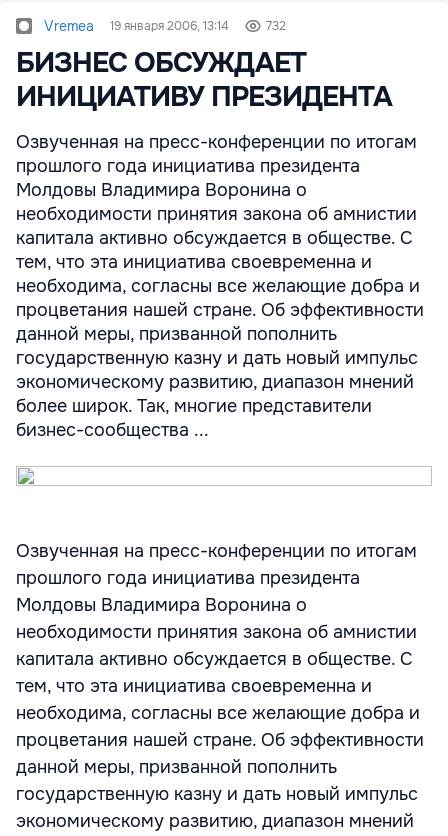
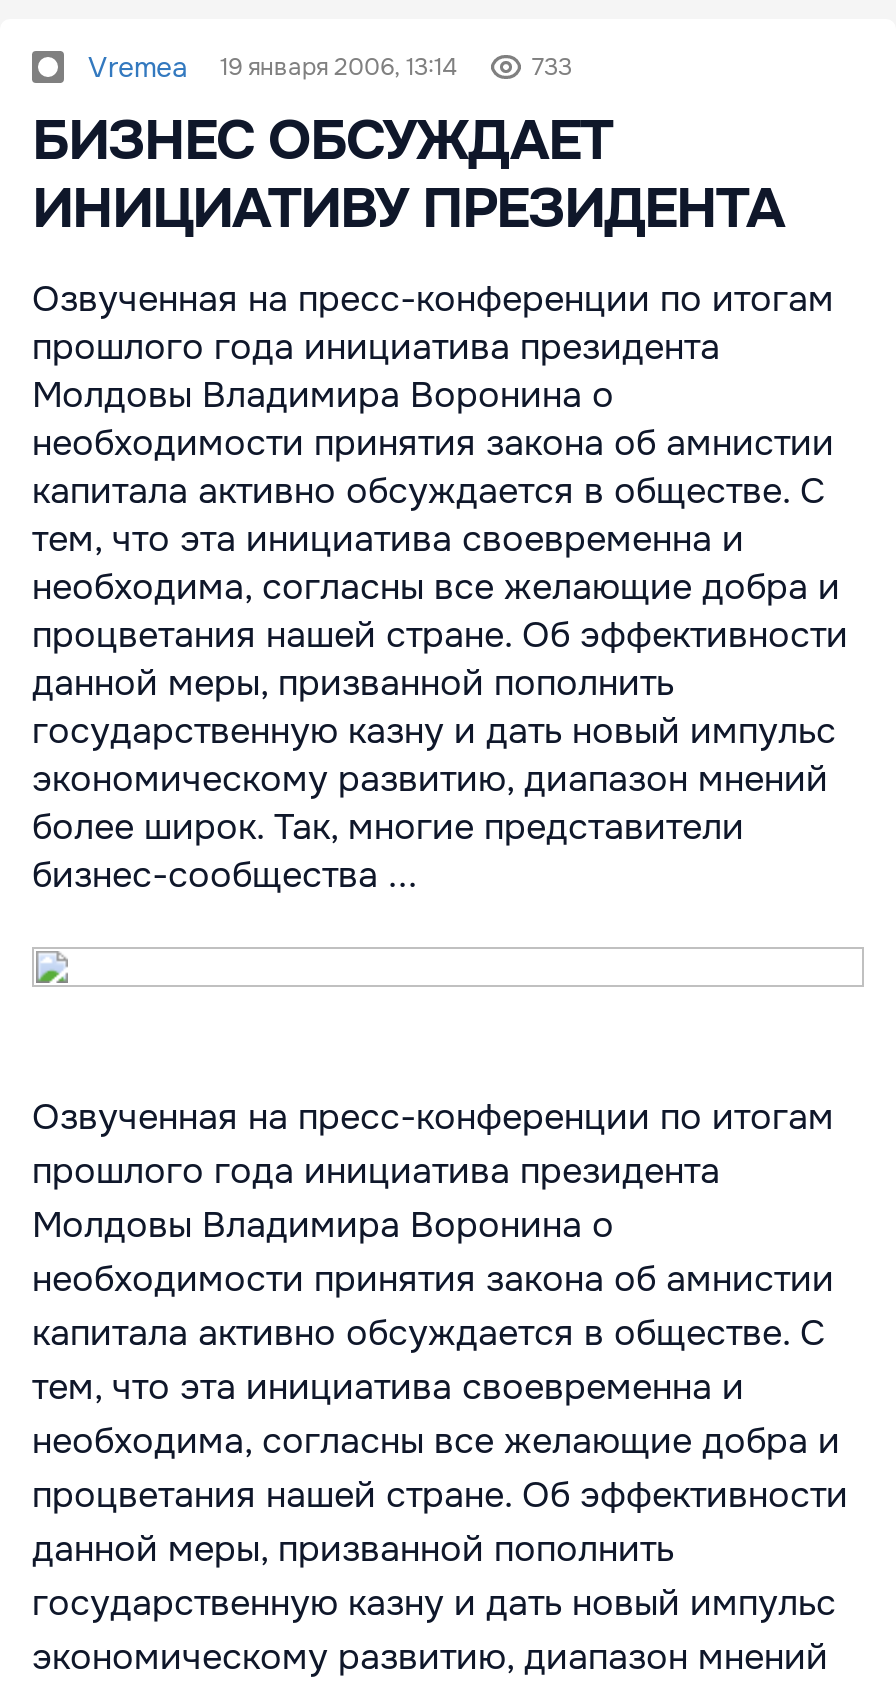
- 732
+ 733
